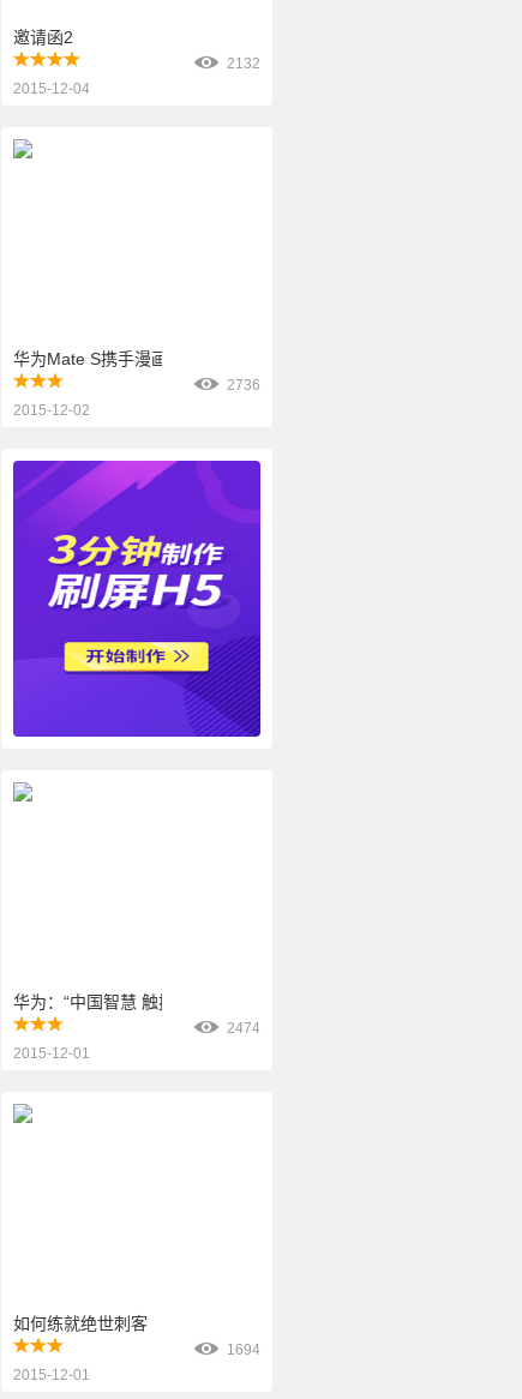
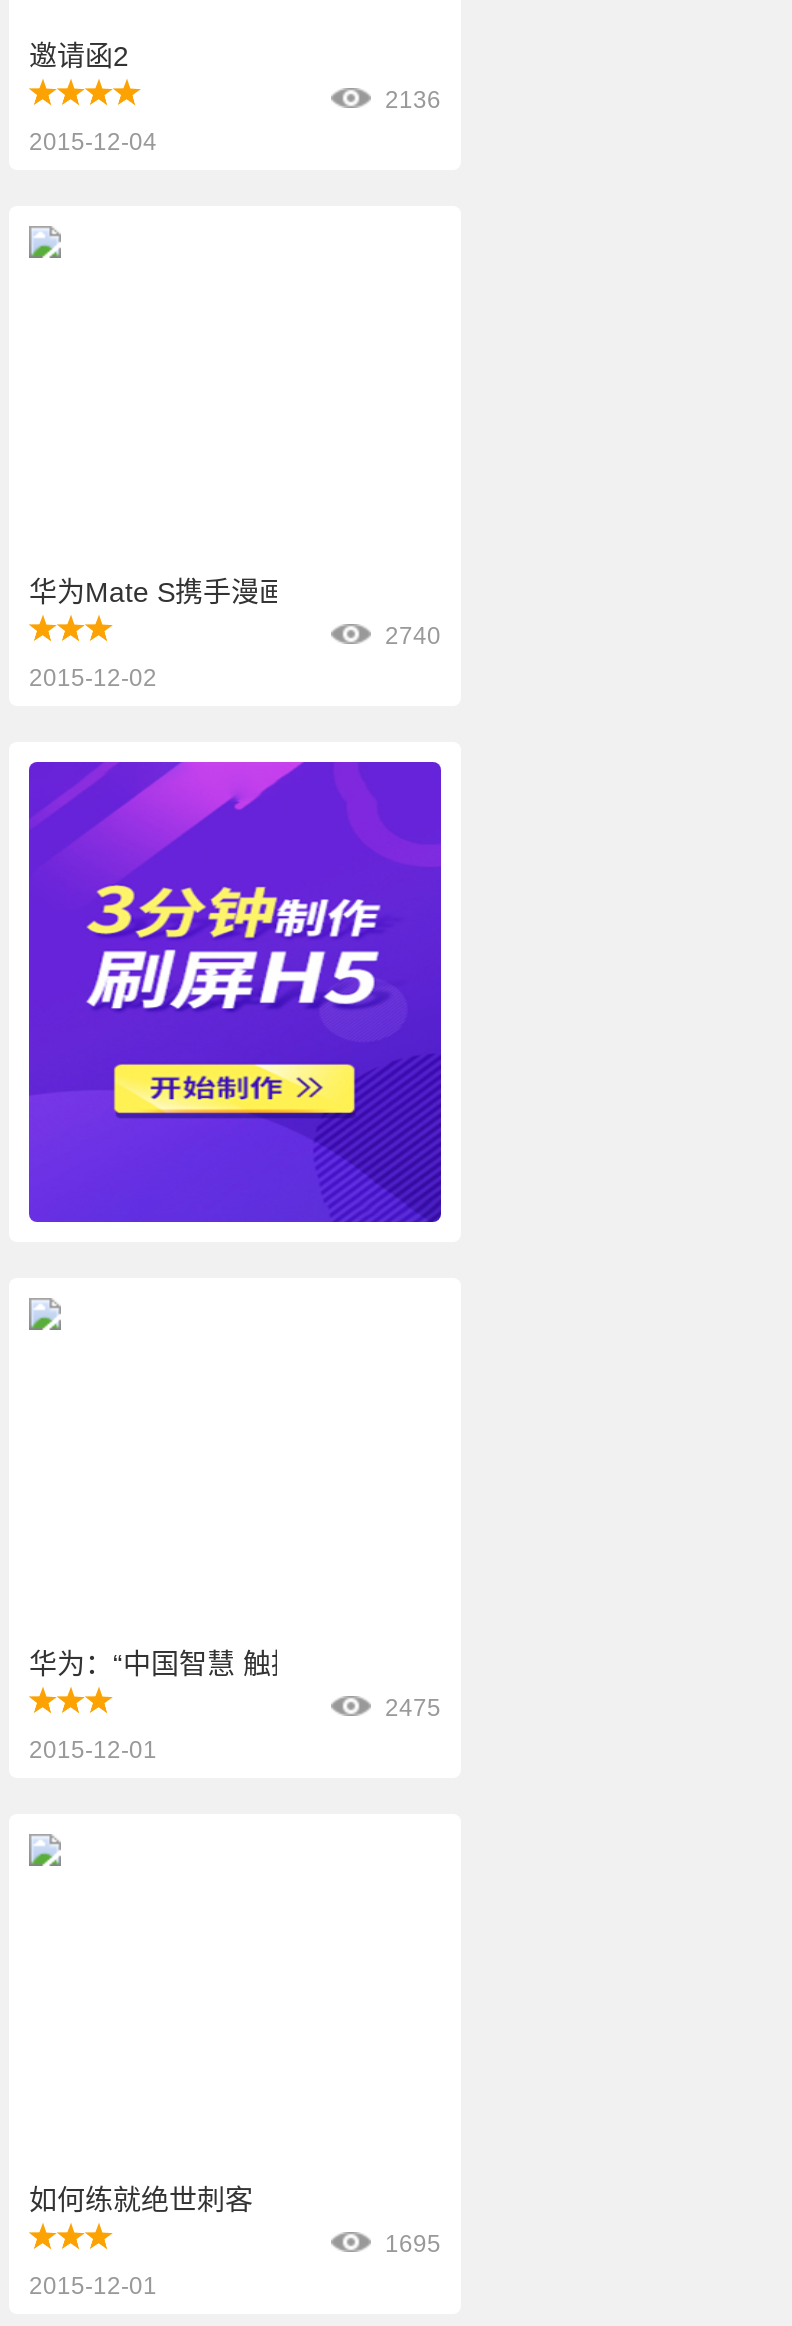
- 2132
+ 2136

- 2736
+ 2740

- 2474
+ 2475

- 1694
+ 1695
